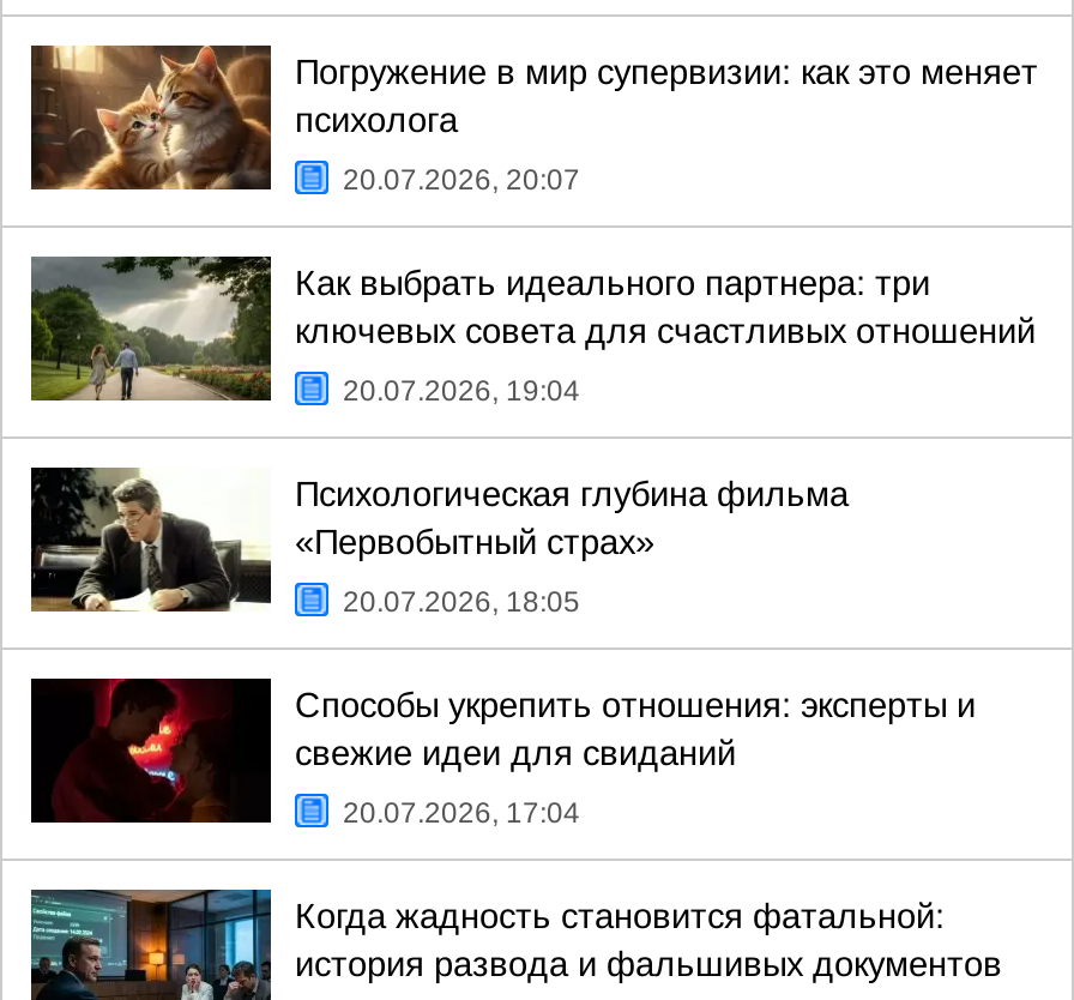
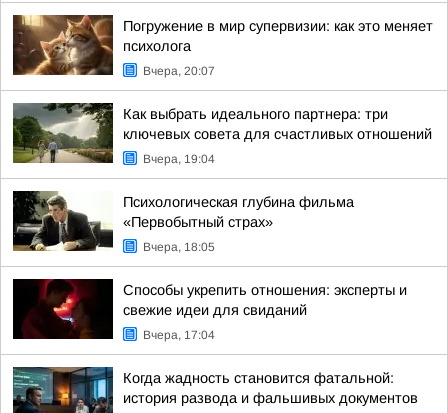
- 20.07.2026, 20:07
+ Вчера, 20:07

- 20.07.2026, 19:04
+ Вчера, 19:04

- 20.07.2026, 18:05
+ Вчера, 18:05

- 20.07.2026, 17:04
+ Вчера, 17:04
